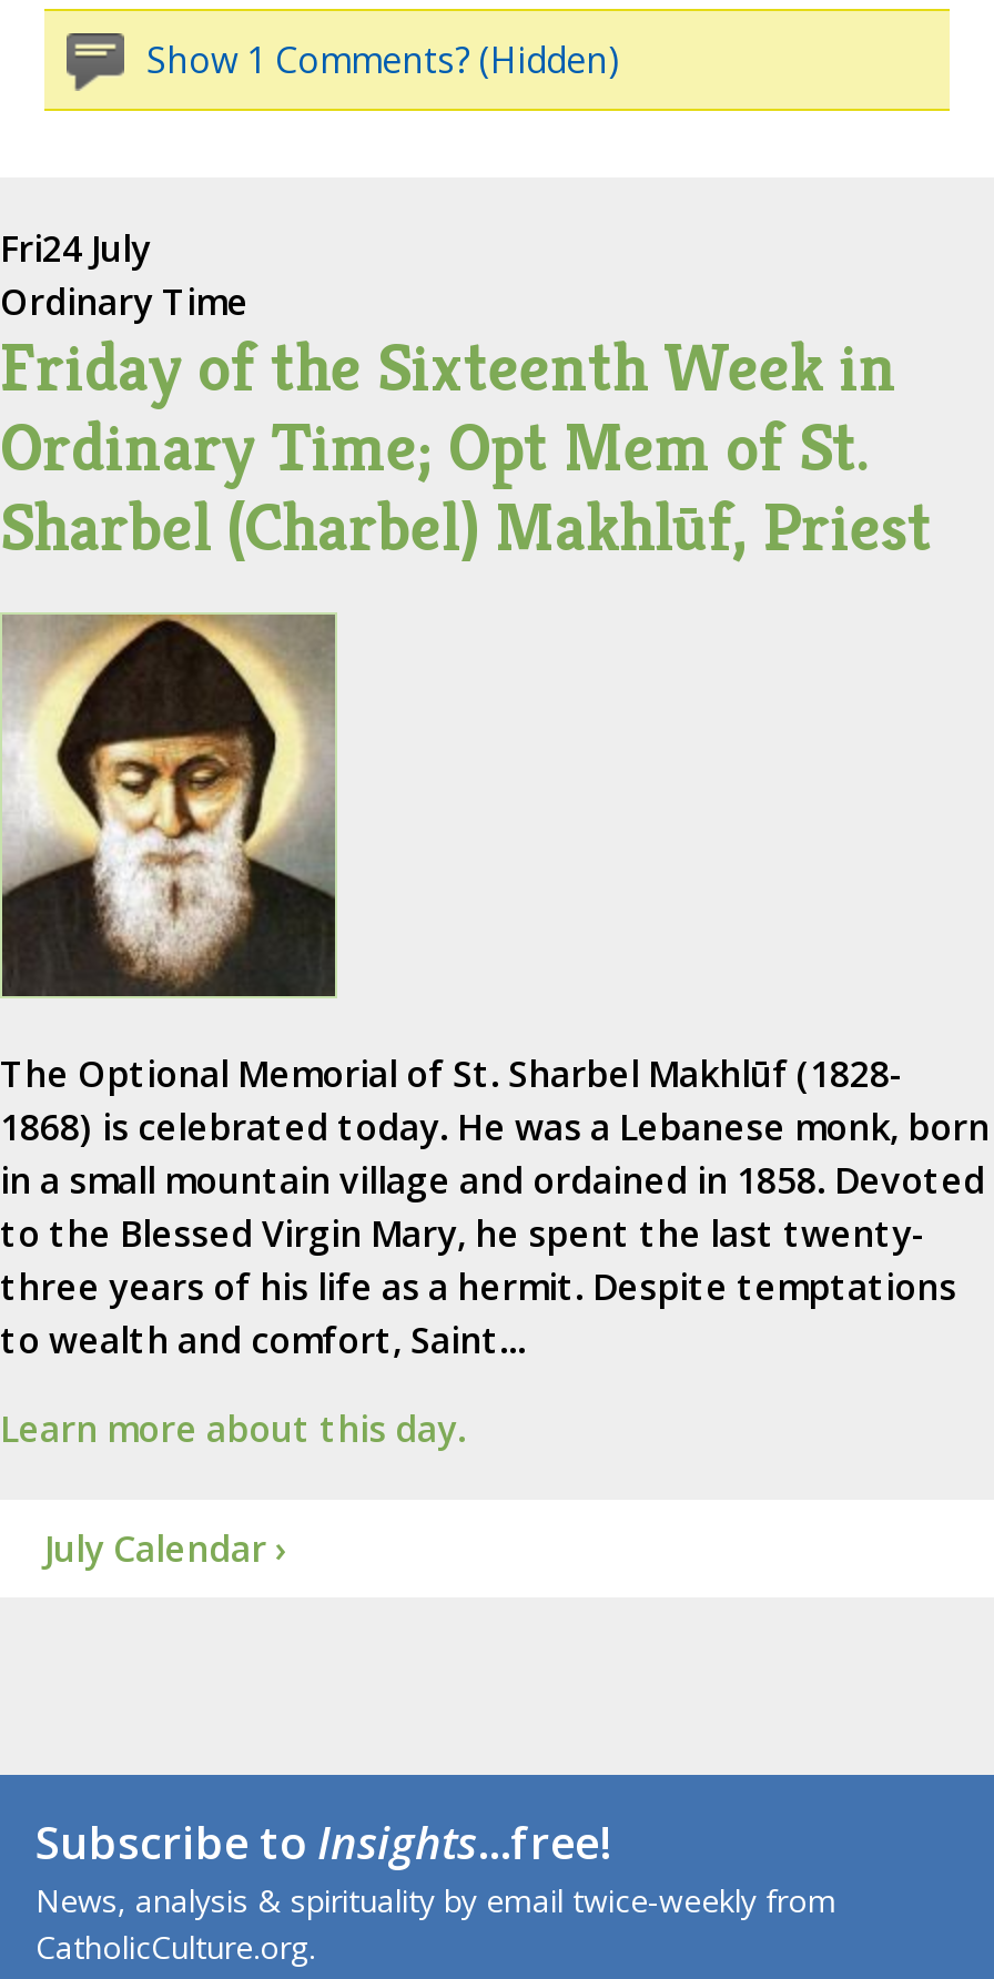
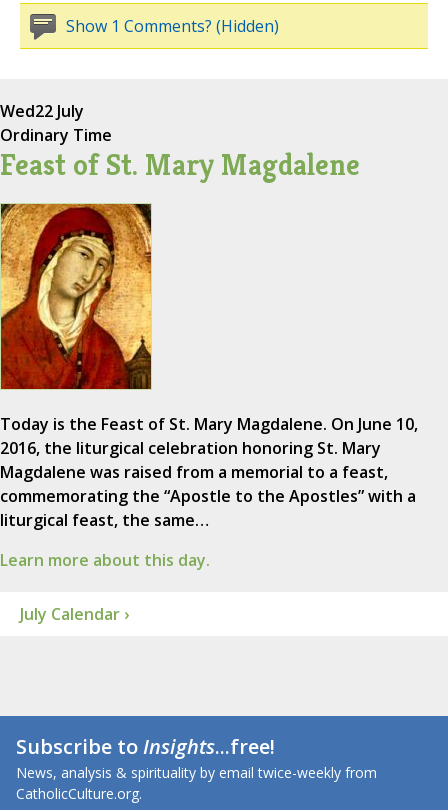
- Fri24 July
+ Wed22 July

- Friday of the Sixteenth Week in
- Ordinary Time; Opt Mem of St.
- Sharbel (Charbel) Makhlūf, Priest
+ Feast of St. Mary Magdalene

- [image]
+ [image]

- The Optional Memorial of St. Sharbel Makhlūf (1828-
- 1868) is celebrated today. He was a Lebanese monk, born
- in a small mountain village and ordained in 1858. Devoted
- to the Blessed Virgin Mary, he spent the last twenty-
- three years of his life as a hermit. Despite temptations
- to wealth and comfort, Saint…
+ Today is the Feast of St. Mary Magdalene. On June 10,
+ 2016, the liturgical celebration honoring St. Mary
+ Magdalene was raised from a memorial to a feast,
+ commemorating the “Apostle to the Apostles” with a
+ liturgical feast, the same…
